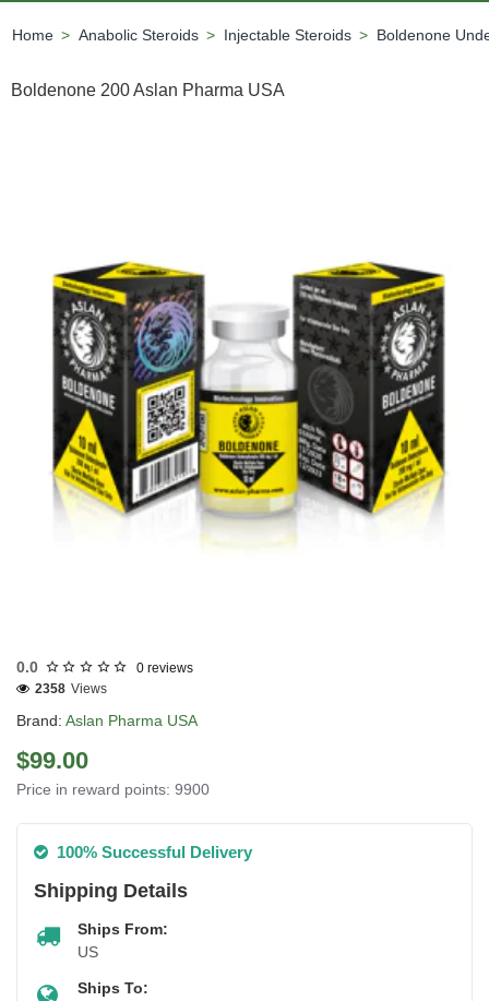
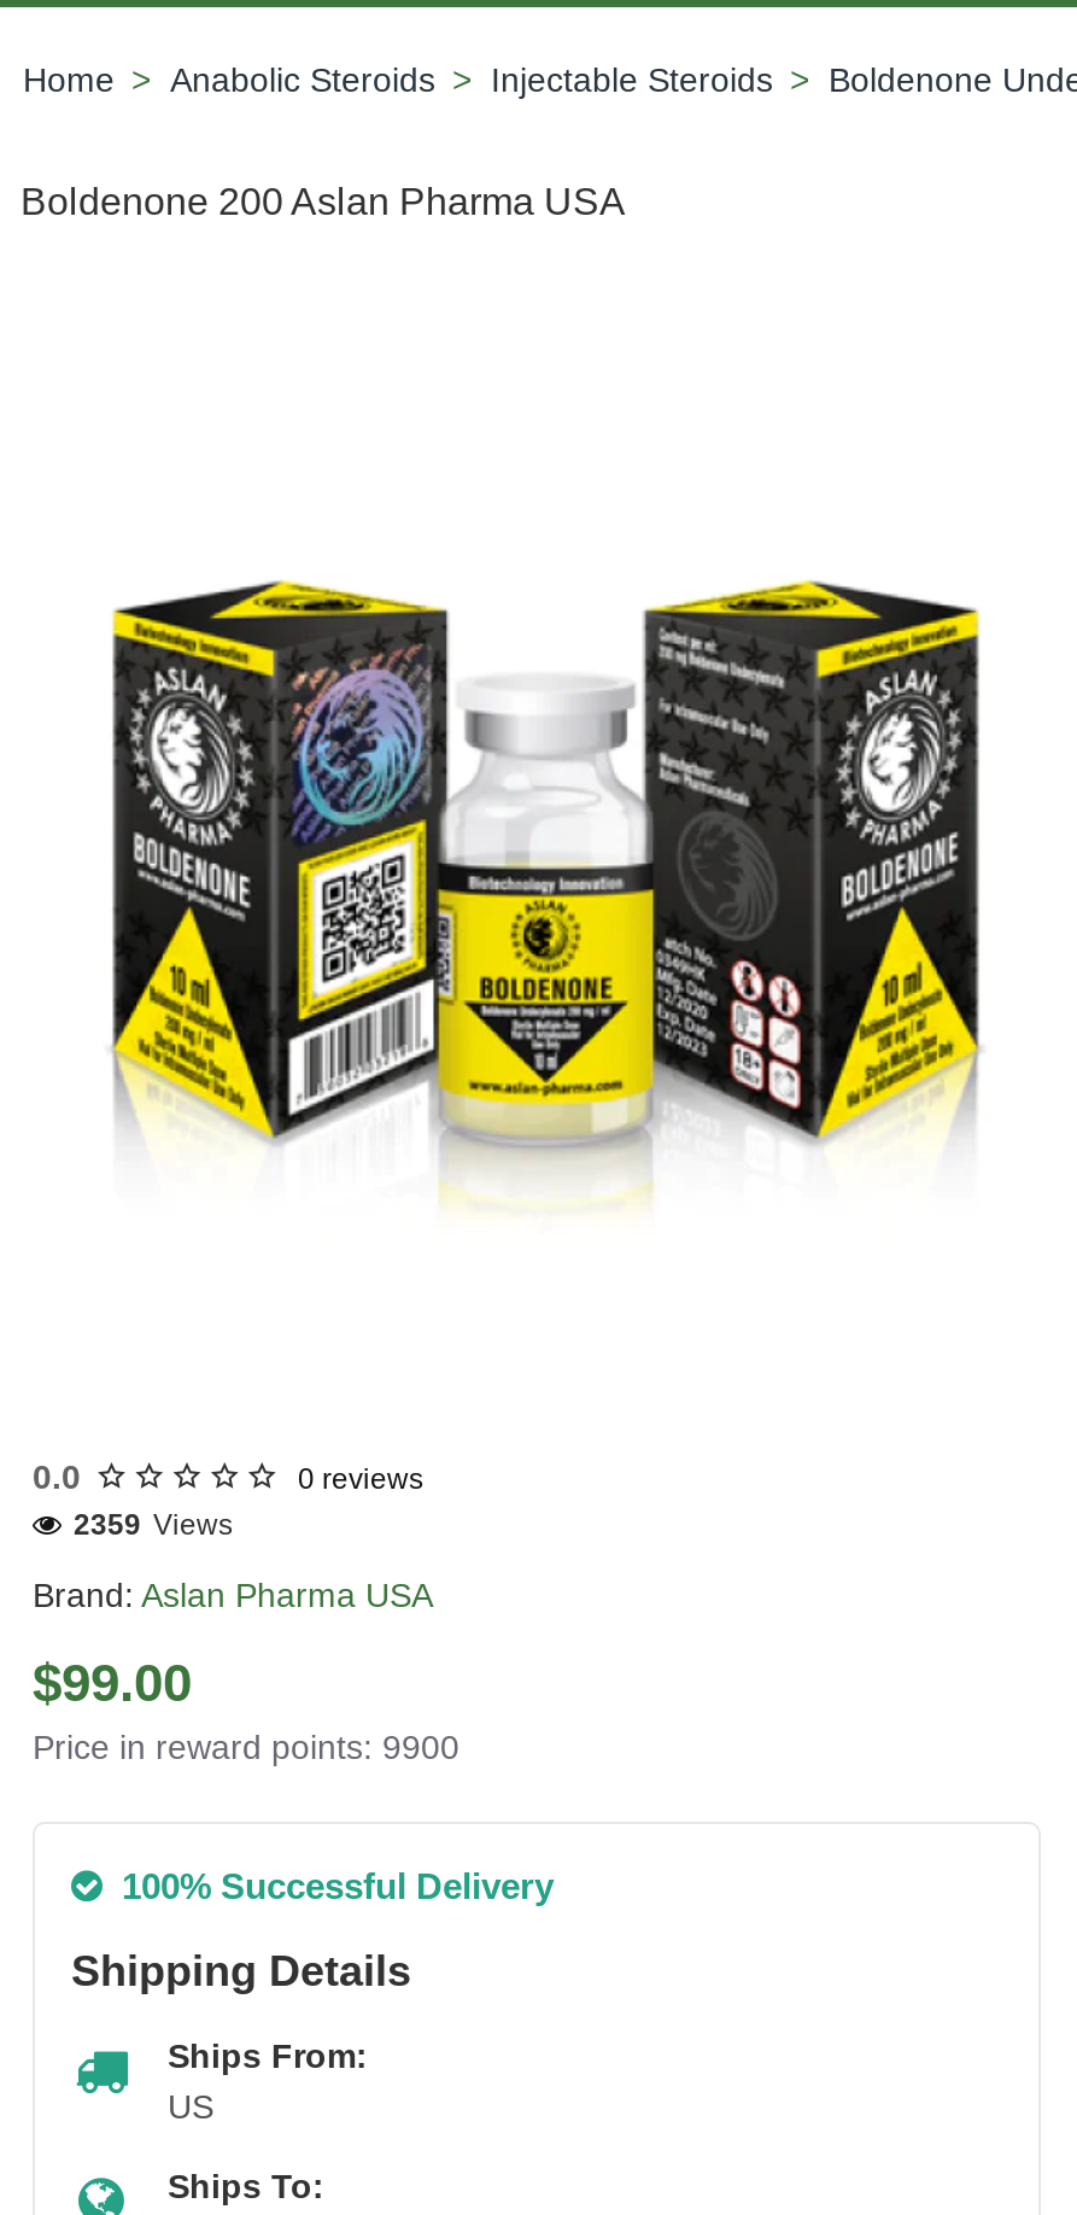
- 2358 Views
+ 2359 Views
